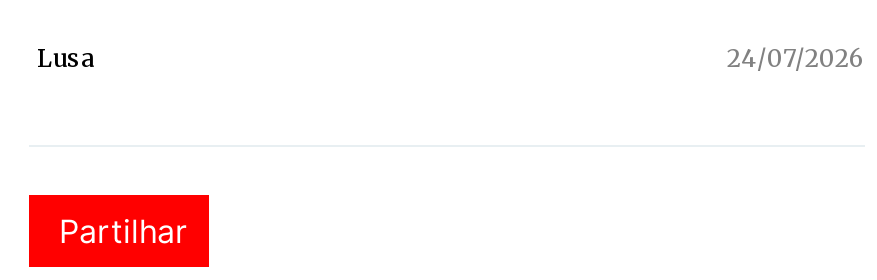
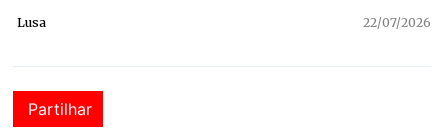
- 24/07/2026
+ 22/07/2026
